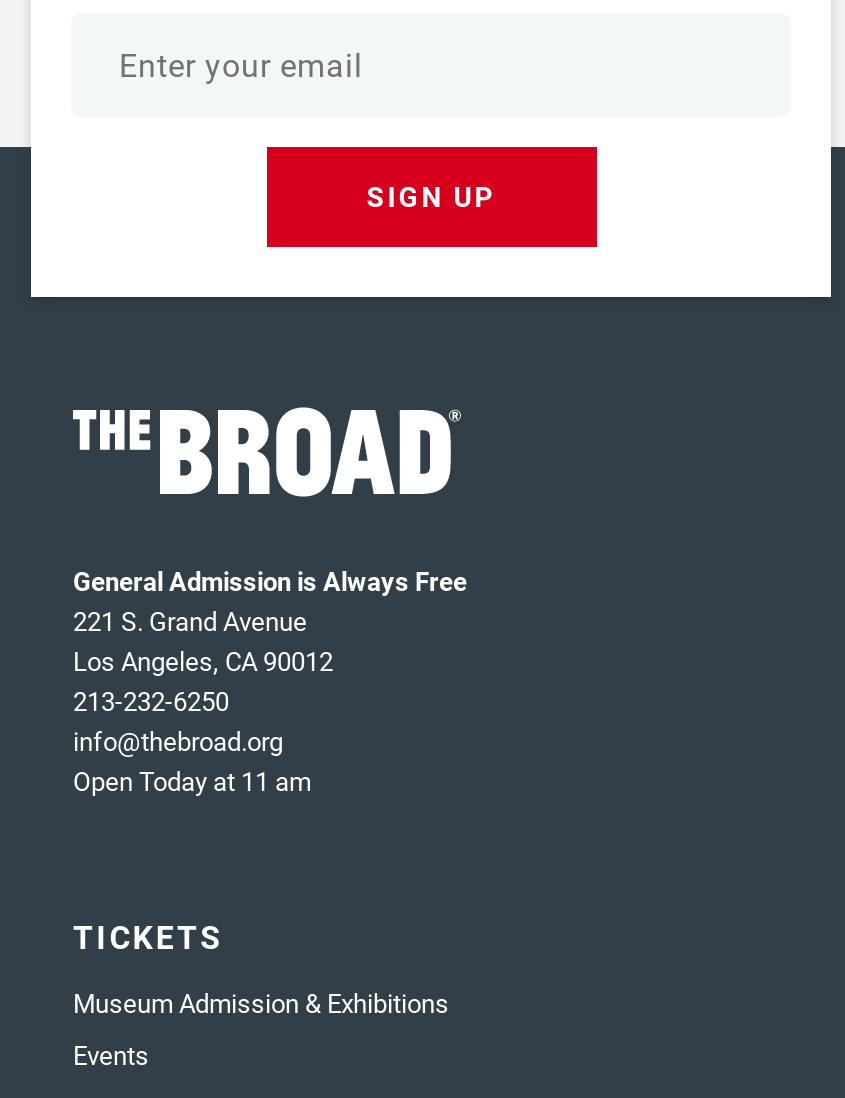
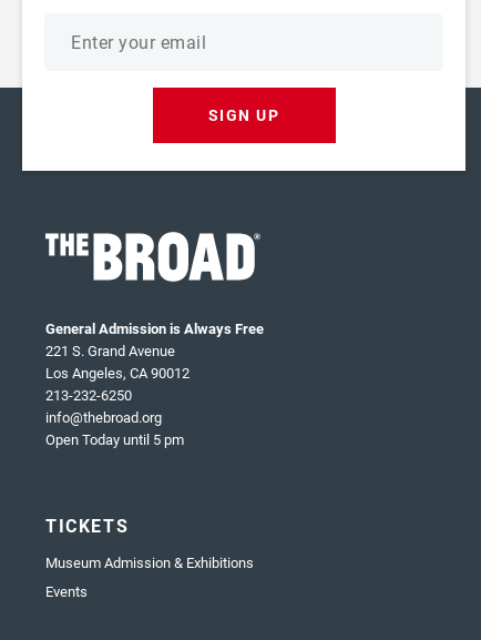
- Open Today at 11 am
+ Open Today until 5 pm
